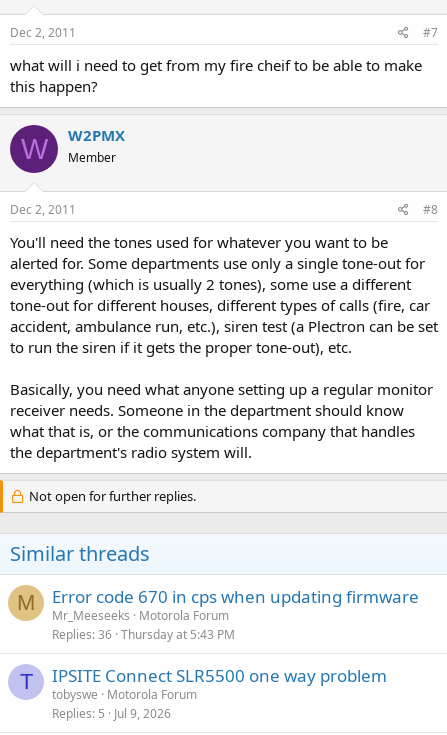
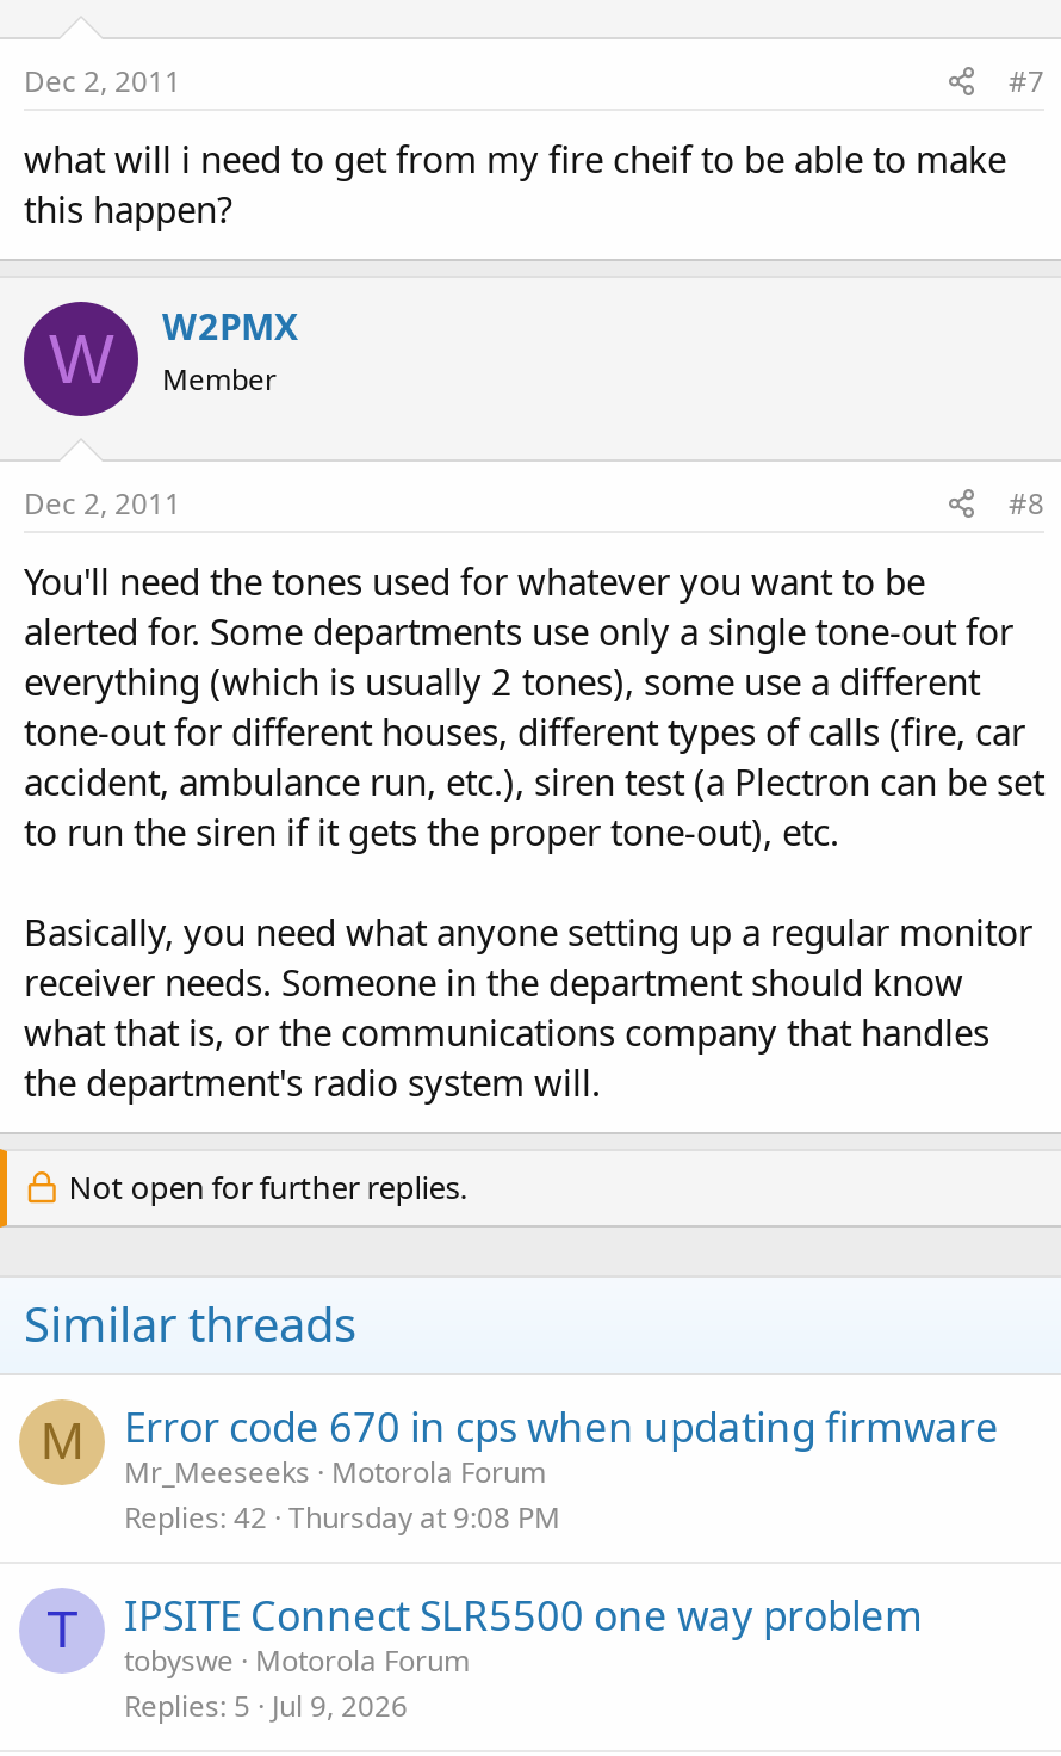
- Replies 36 Thursday at 5:43 PM
+ Replies 42 Thursday at 9:08 PM
